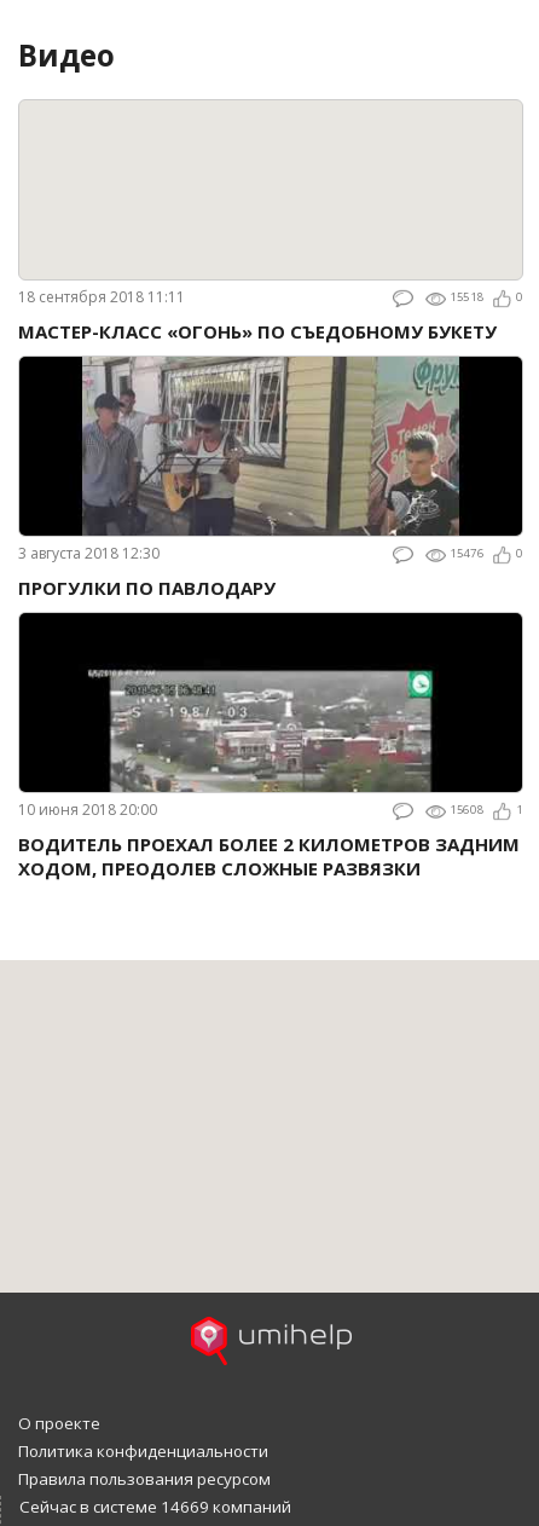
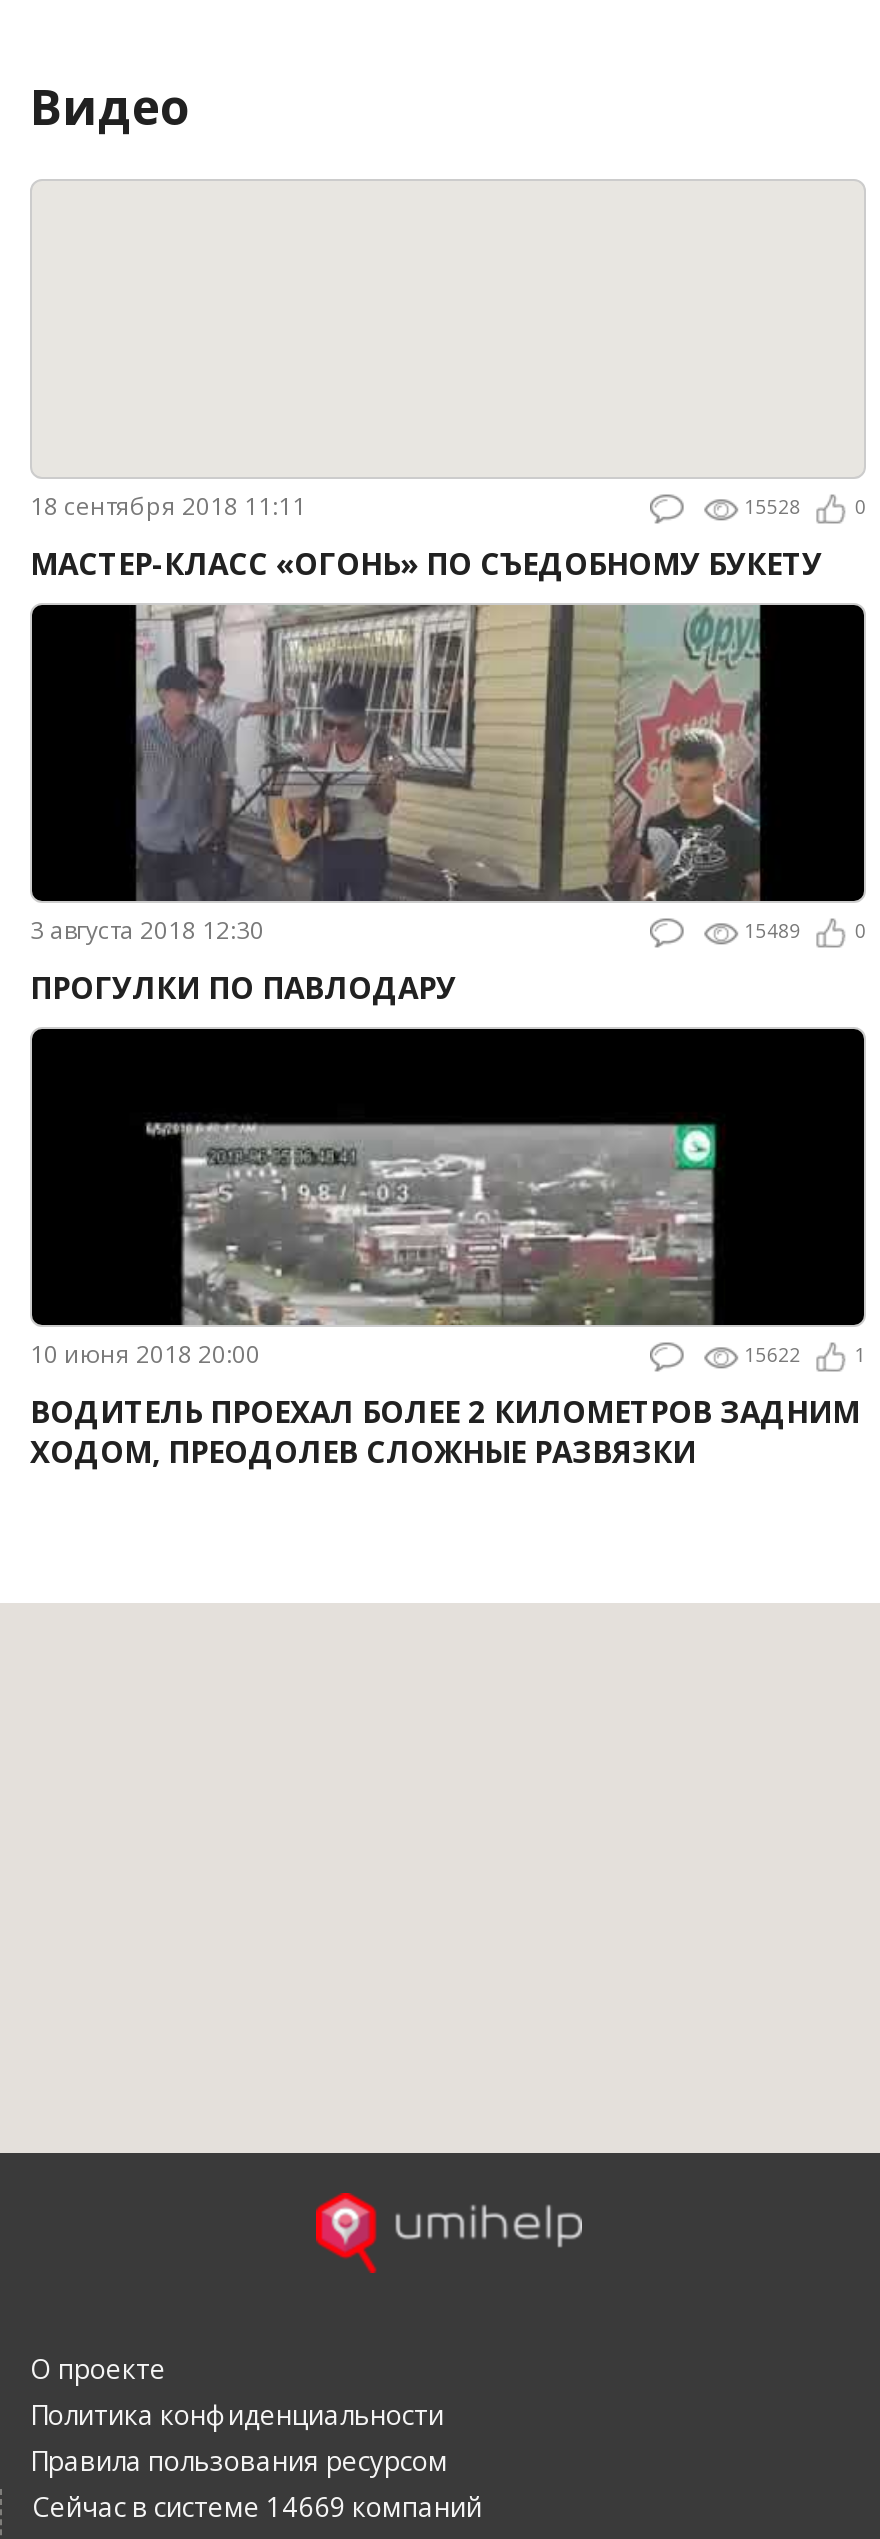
- 15518 0
+ 15528 0

- 15476 0
+ 15489 0

- 15608 1
+ 15622 1
